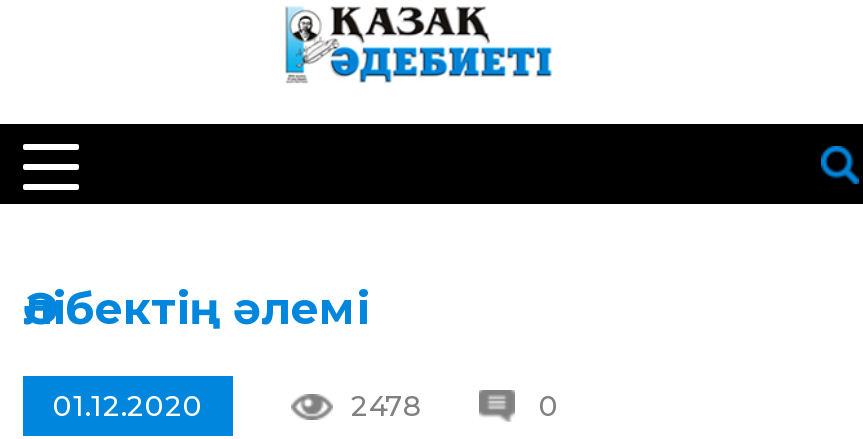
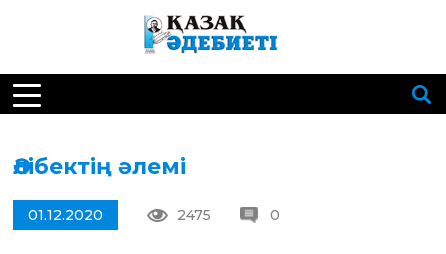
- 2478
+ 2475
